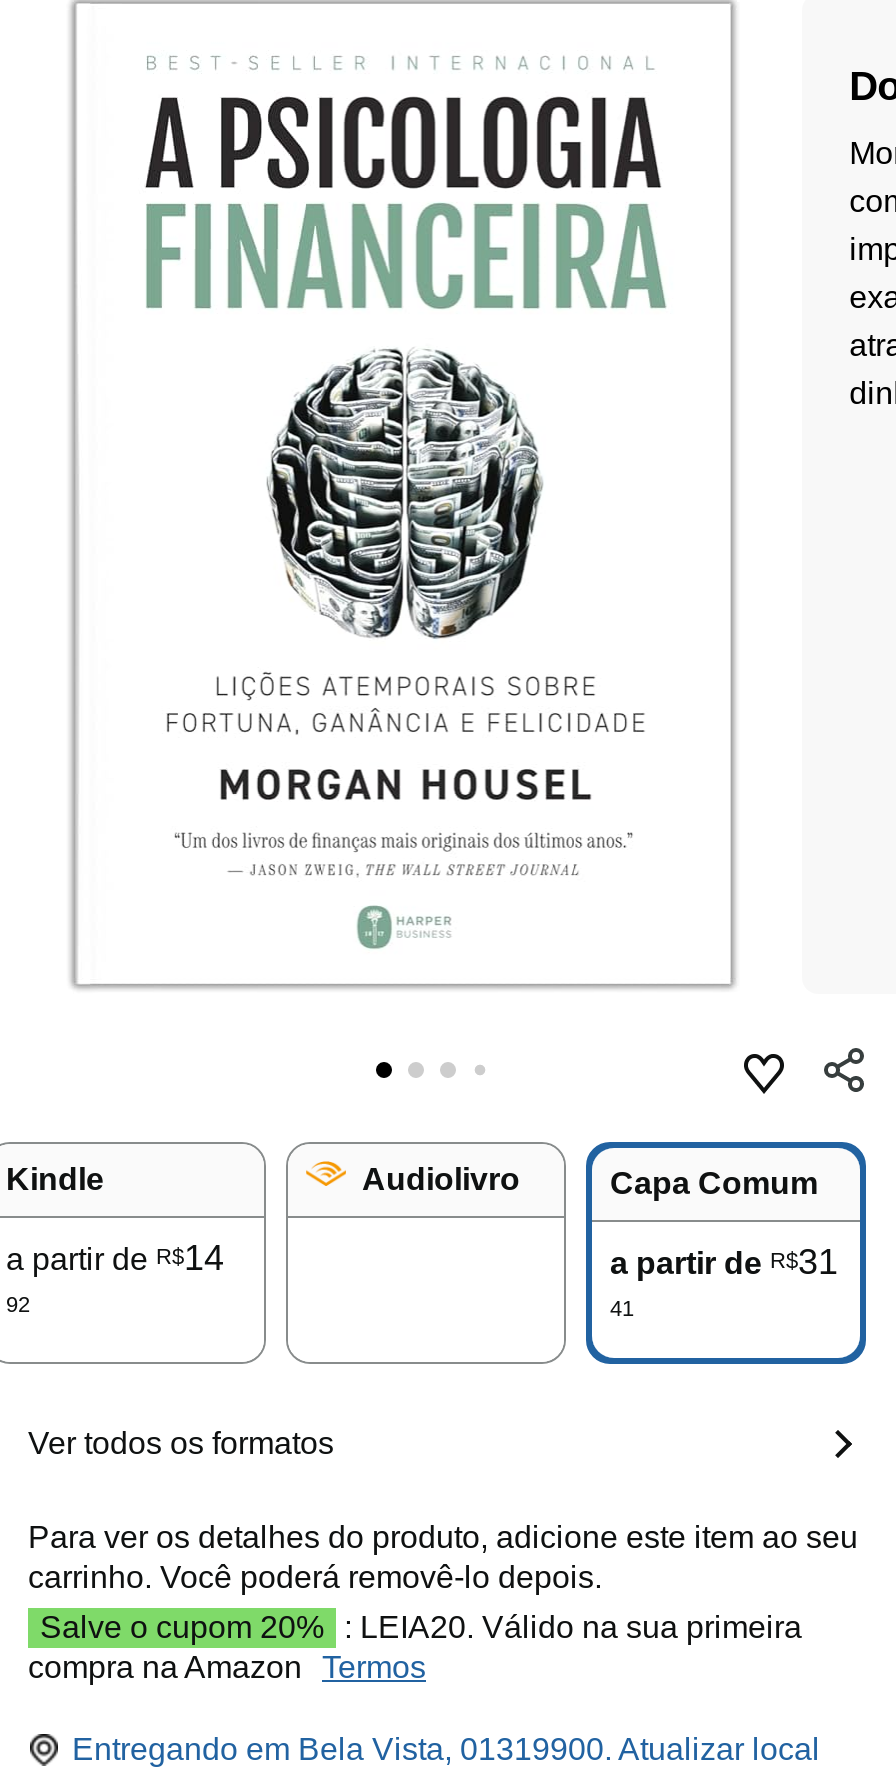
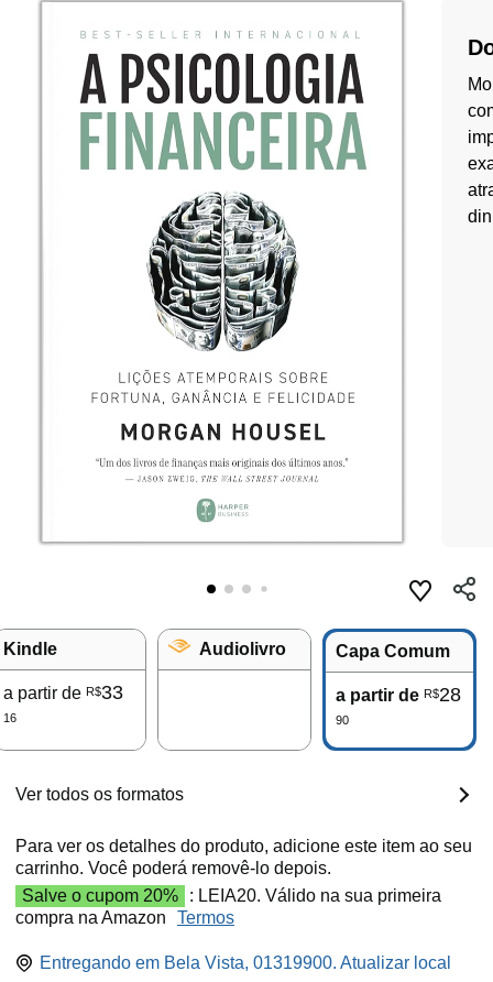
- a partir de R$14
+ a partir de R$33

- a partir de R$31
+ a partir de R$28

- 92
+ 16

- 41
+ 90
